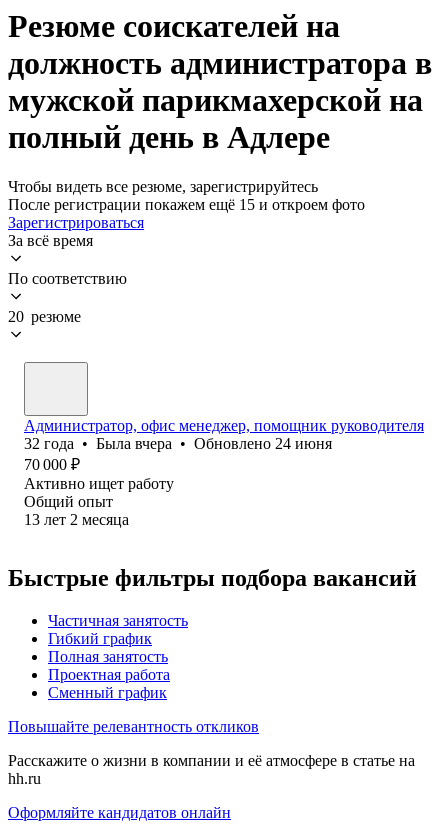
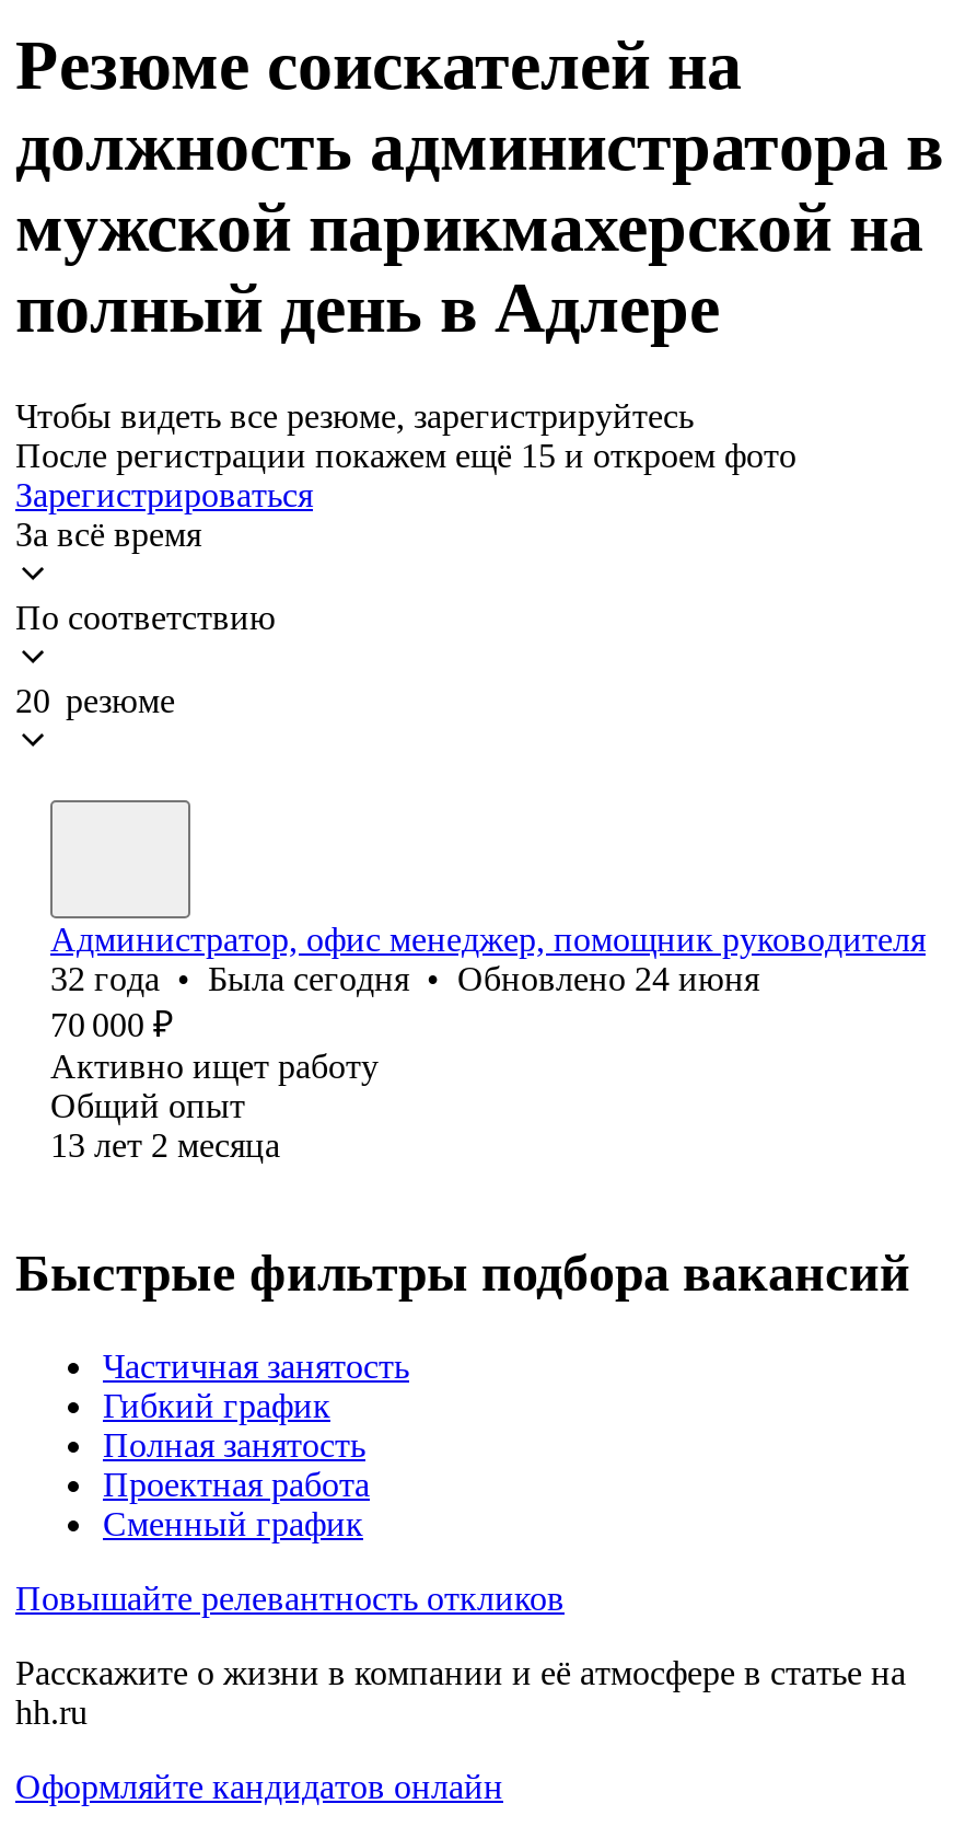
- 32 года • Была вчера • Обновлено 24 июня
+ 32 года • Была сегодня • Обновлено 24 июня
